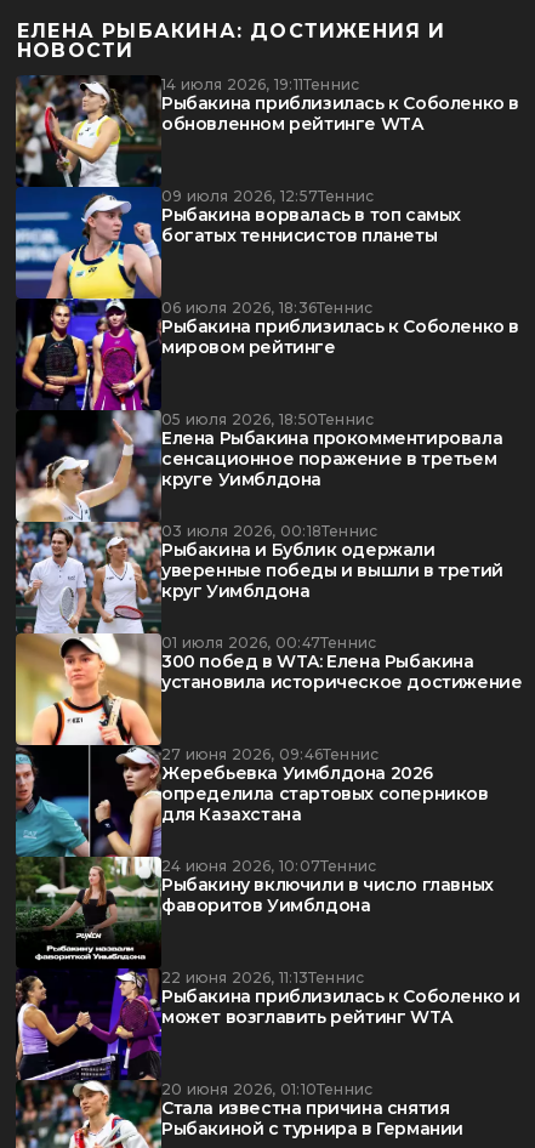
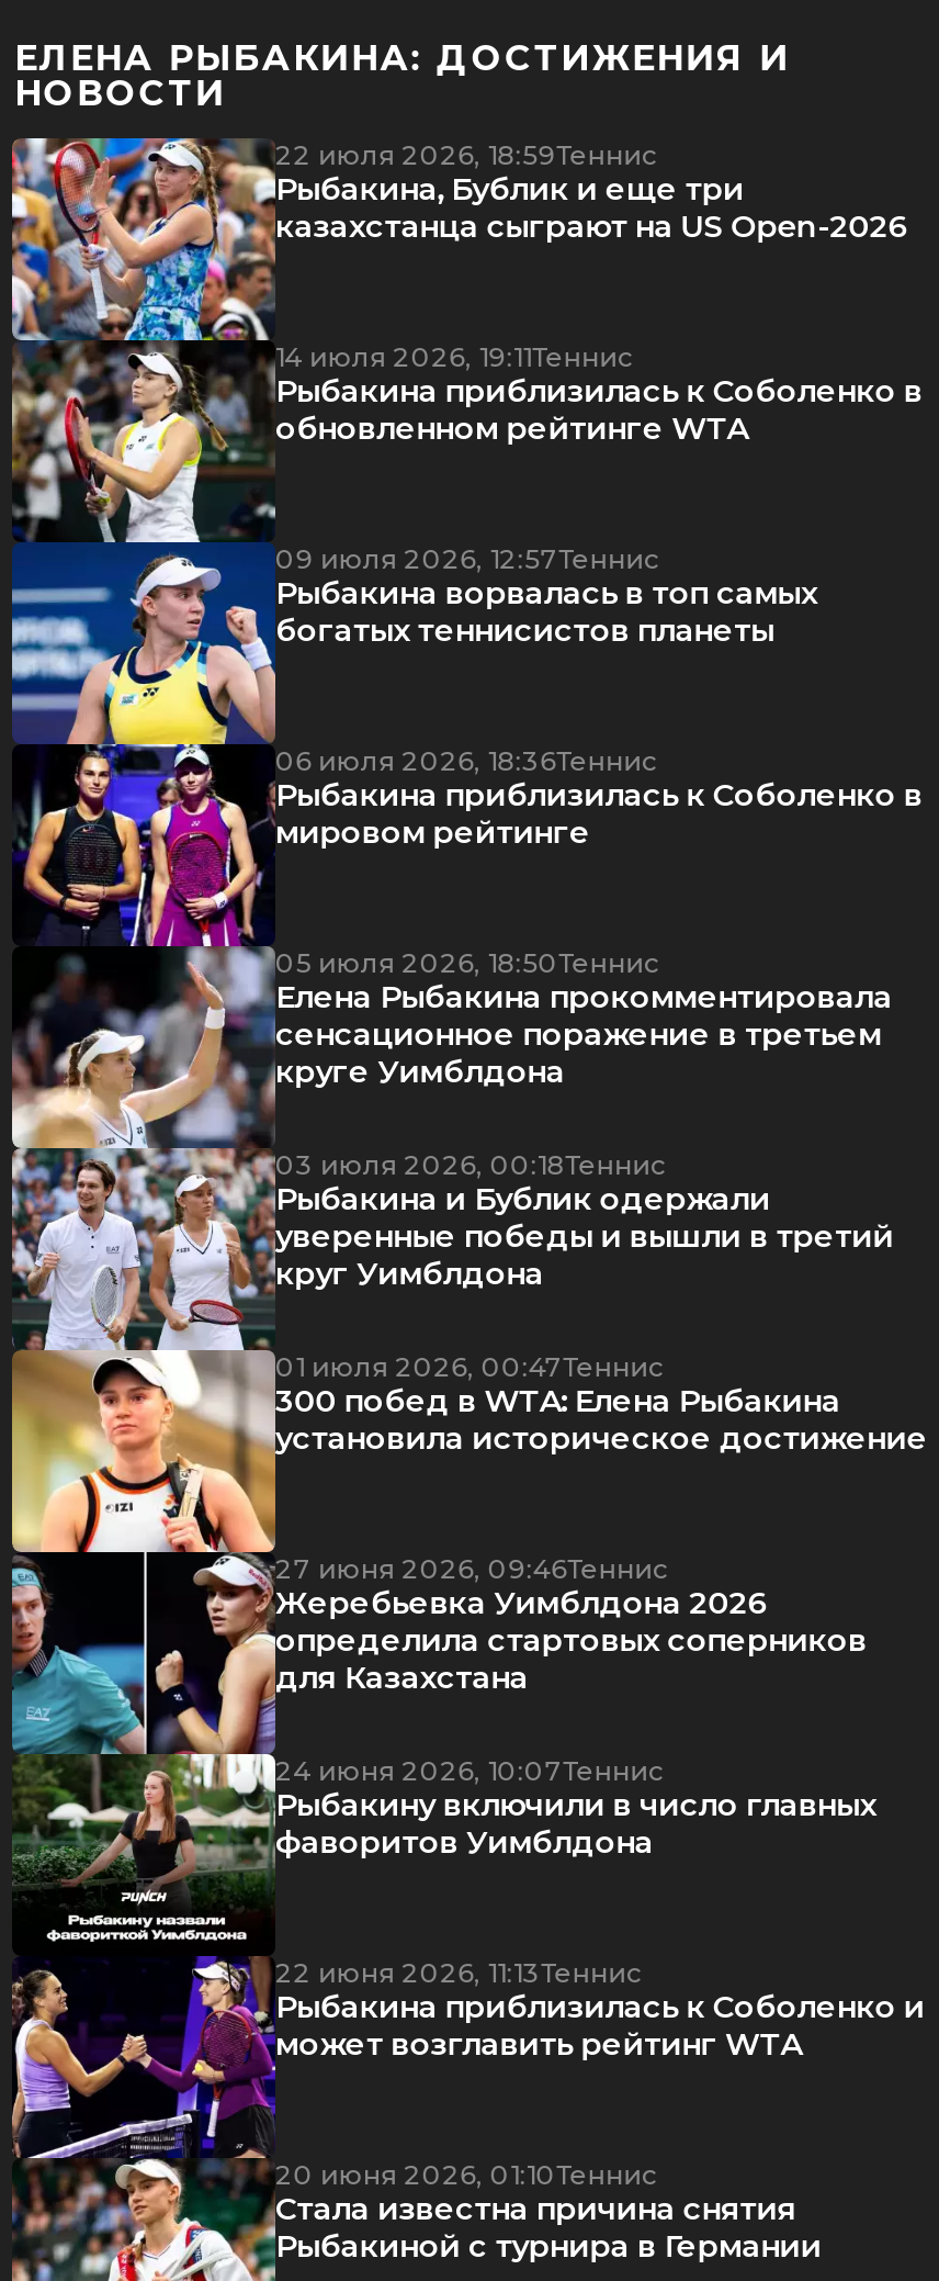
+ [image]
+ 22 июля 2026, 18:59Теннис
+ Рыбакина, Бублик и еще три
+ казахстанца сыграют на US Open-2026
